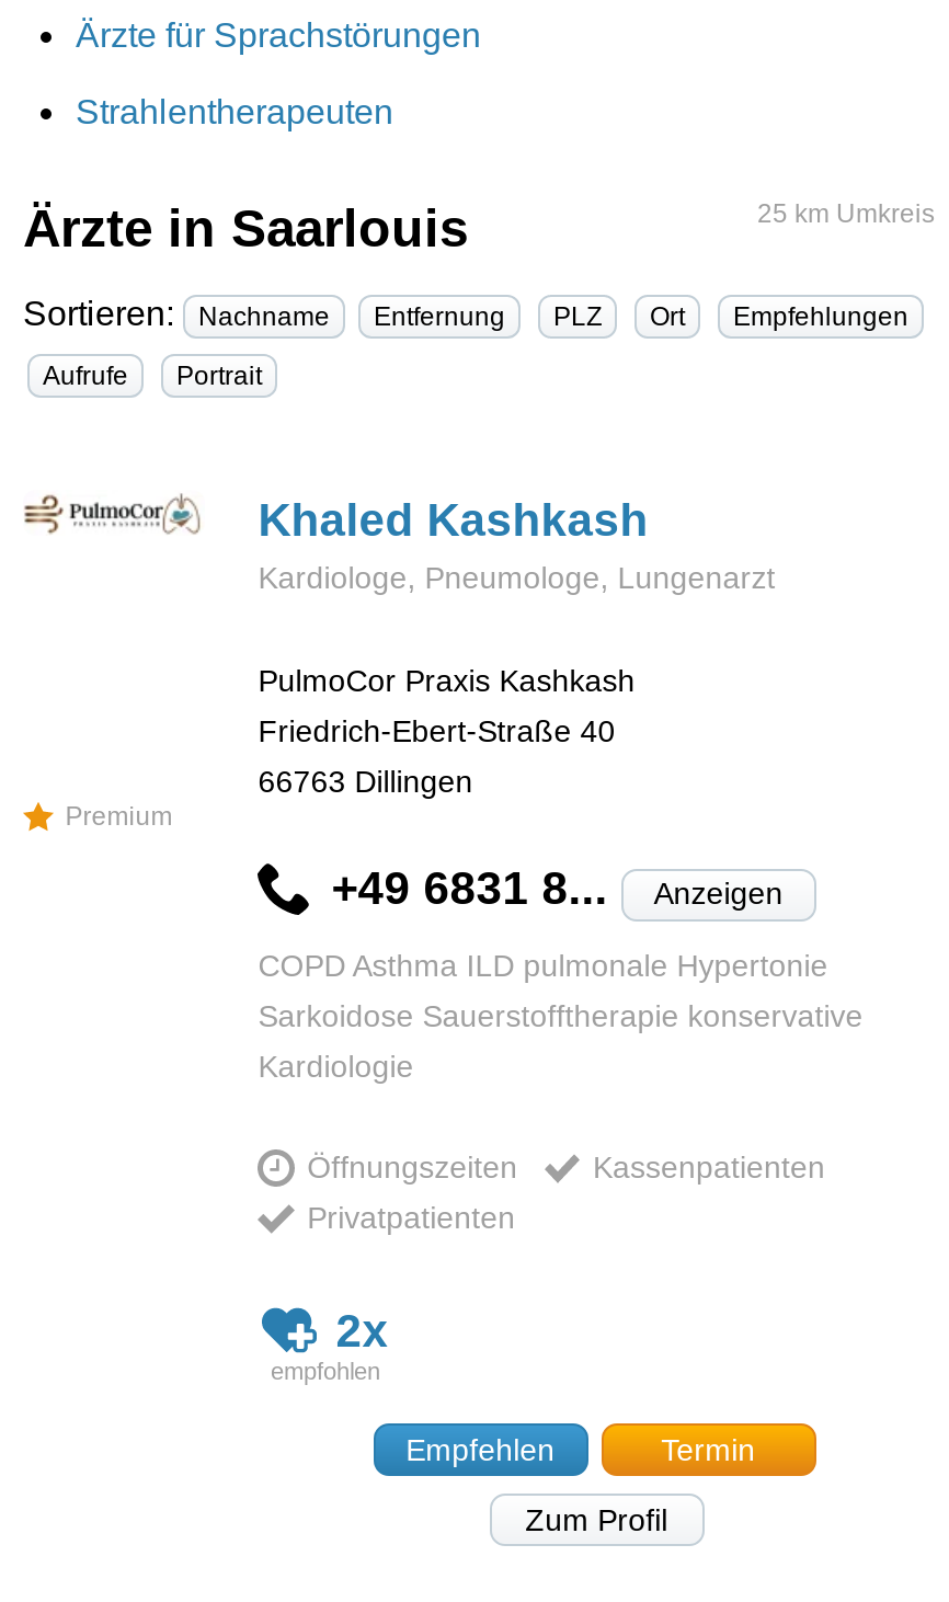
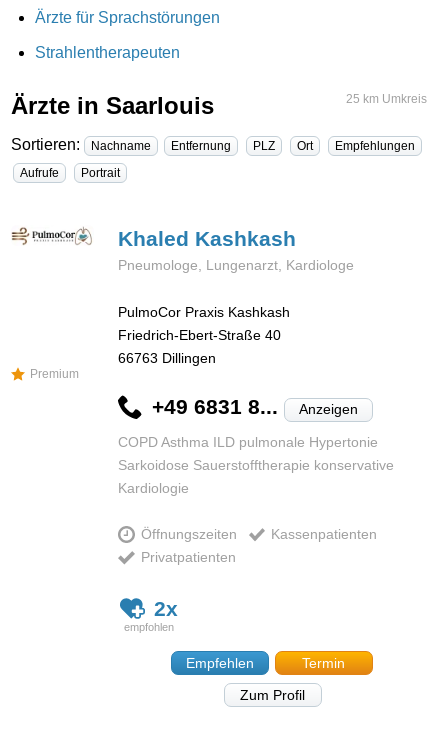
- Kardiologe, Pneumologe, Lungenarzt
+ Pneumologe, Lungenarzt, Kardiologe
